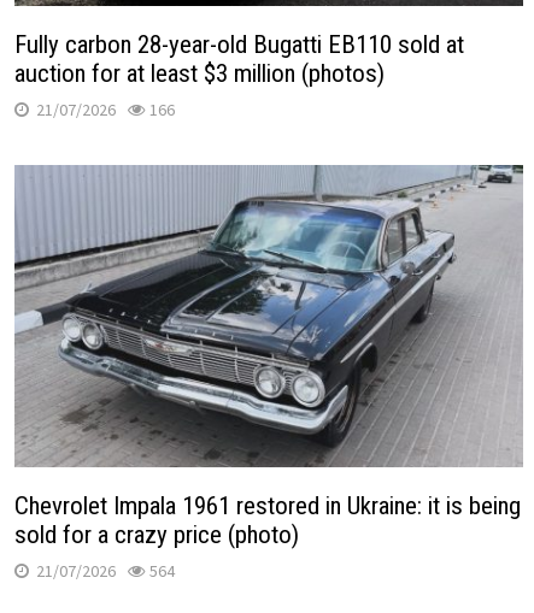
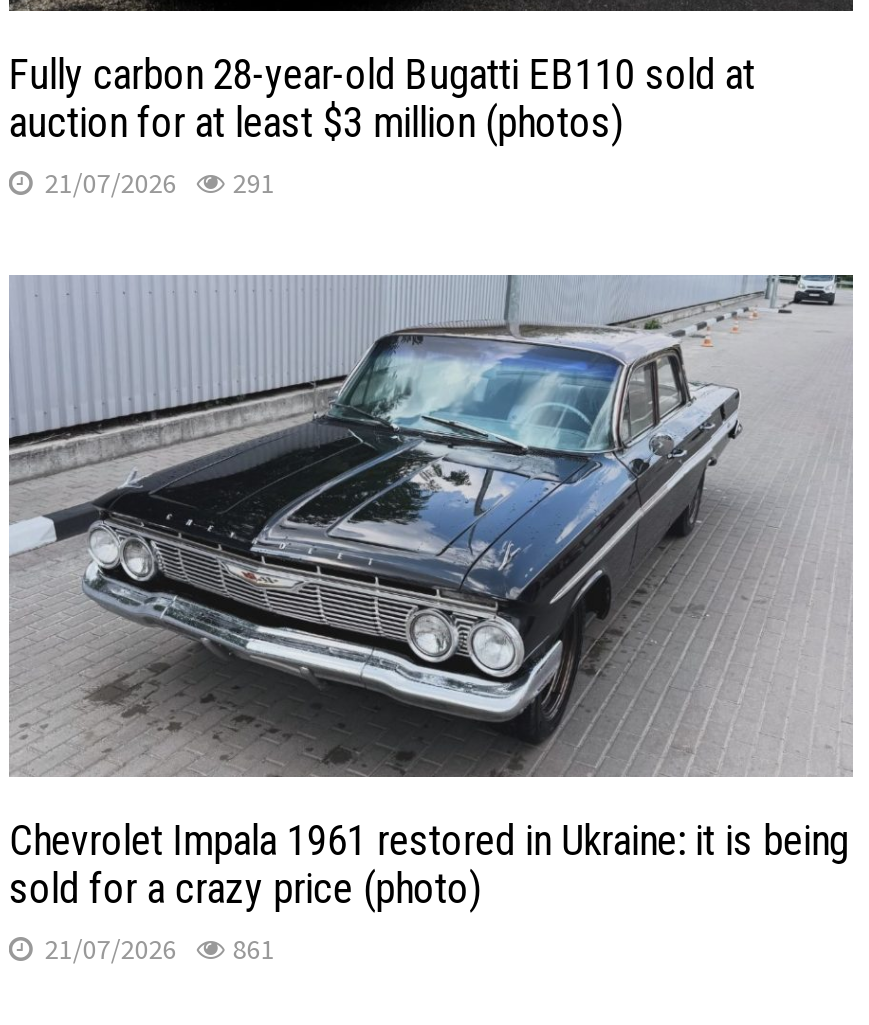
- 21/07/2026 166
+ 21/07/2026 291

- 21/07/2026 564
+ 21/07/2026 861
